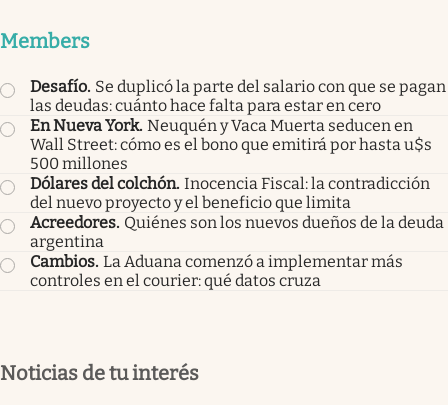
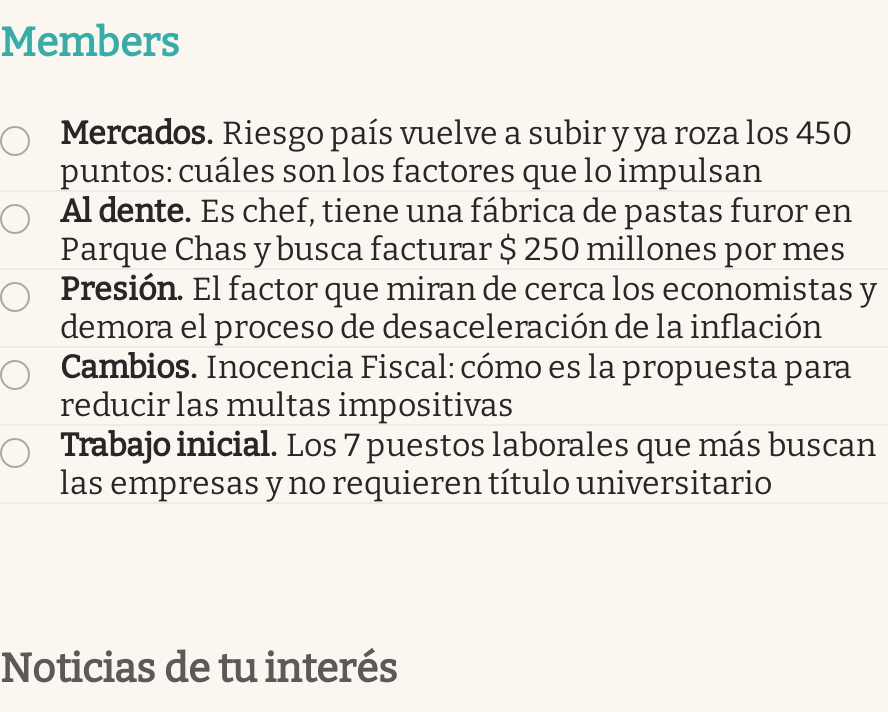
- Desafío. Se duplicó la parte del salario con que se pagan
- las deudas: cuánto hace falta para estar en cero
- En Nueva York. Neuquén y Vaca Muerta seducen en
- Wall Street: cómo es el bono que emitirá por hasta u$s
- 500 millones
- Dólares del colchón. Inocencia Fiscal: la contradicción
- del nuevo proyecto y el beneficio que limita
- Acreedores. Quiénes son los nuevos dueños de la deuda
- argentina
- Cambios. La Aduana comenzó a implementar más
- controles en el courier: qué datos cruza
+ Mercados. Riesgo país vuelve a subir y ya roza los 450
+ puntos: cuáles son los factores que lo impulsan
+ Al dente. Es chef, tiene una fábrica de pastas furor en
+ Parque Chas y busca facturar $ 250 millones por mes
+ Presión. El factor que miran de cerca los economistas y
+ demora el proceso de desaceleración de la inflación
+ Cambios. Inocencia Fiscal: cómo es la propuesta para
+ reducir las multas impositivas
+ Trabajo inicial. Los 7 puestos laborales que más buscan
+ las empresas y no requieren título universitario
